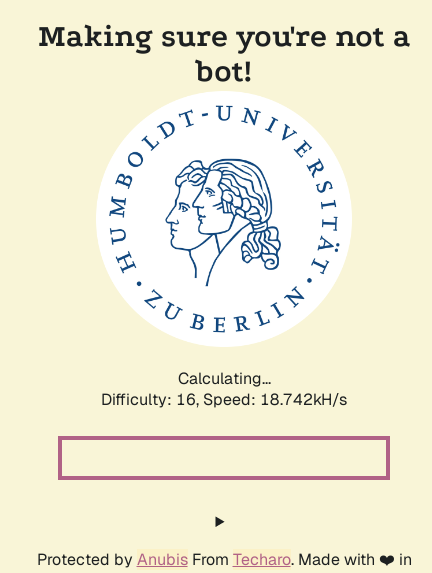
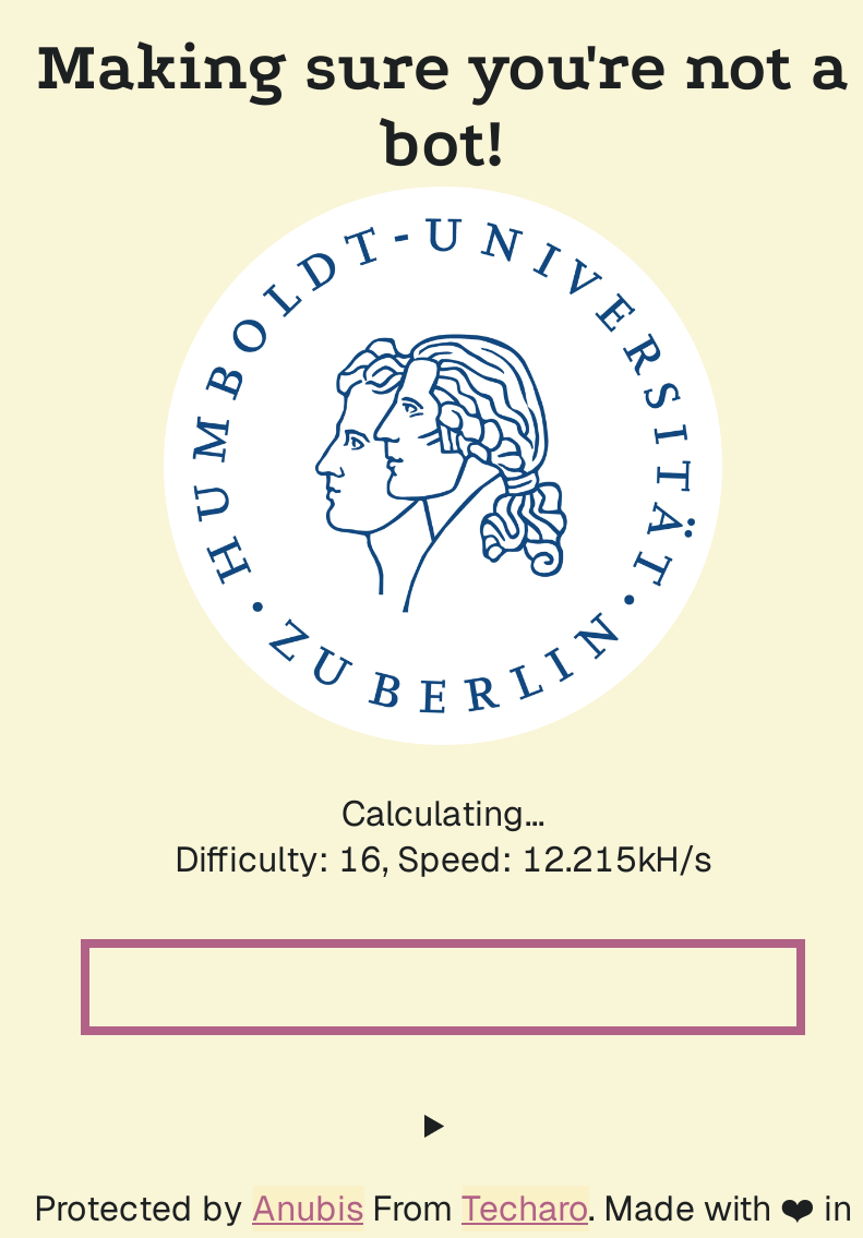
- Difficulty: 16, Speed: 18.742kH/s
+ Difficulty: 16, Speed: 12.215kH/s
